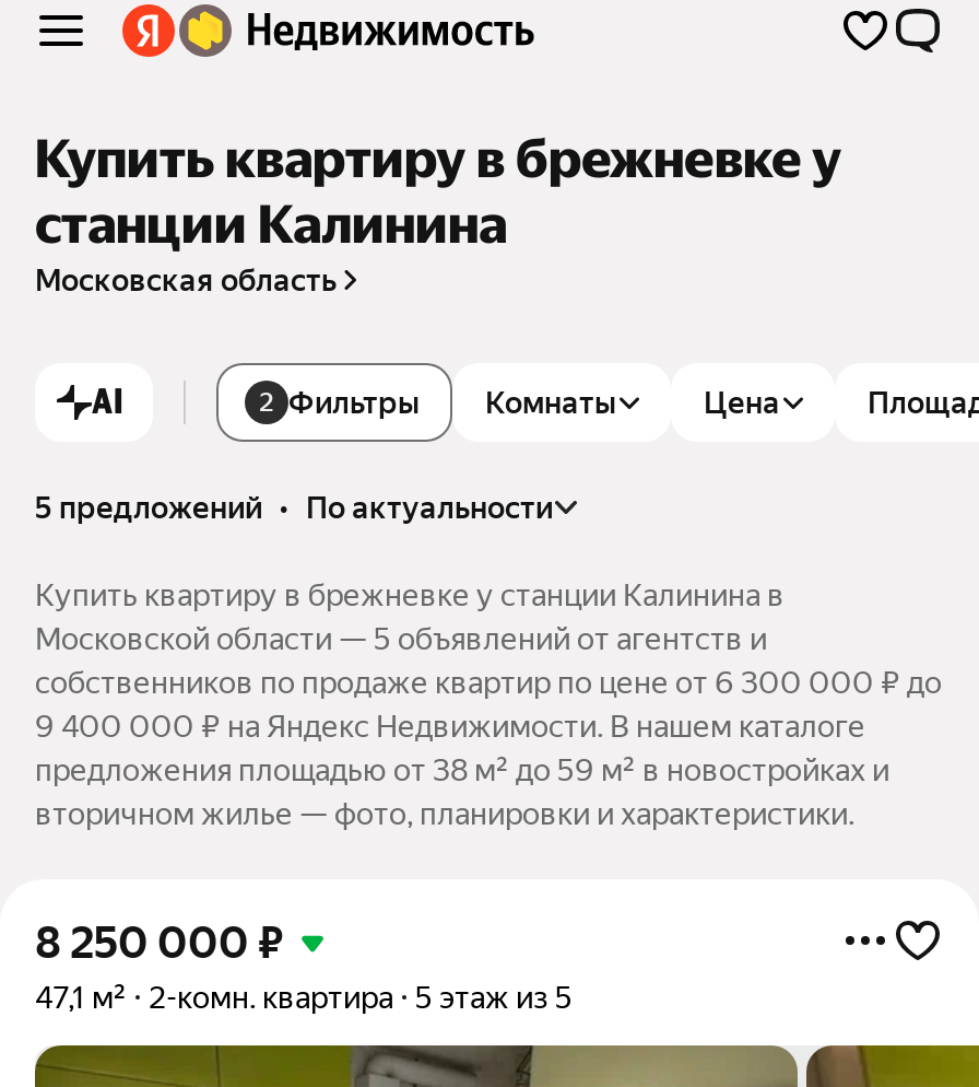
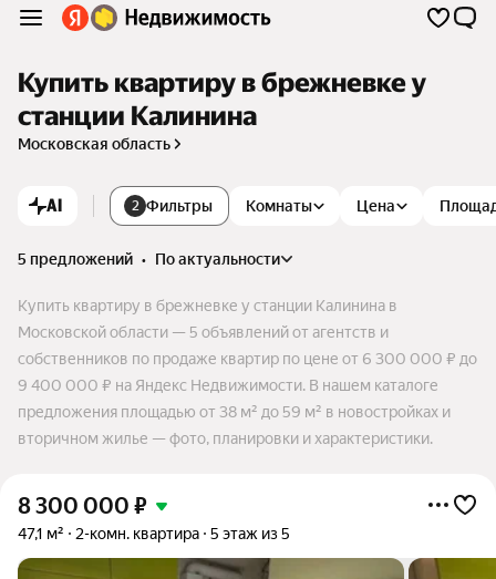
- 8 250 000 ₽
+ 8 300 000 ₽
